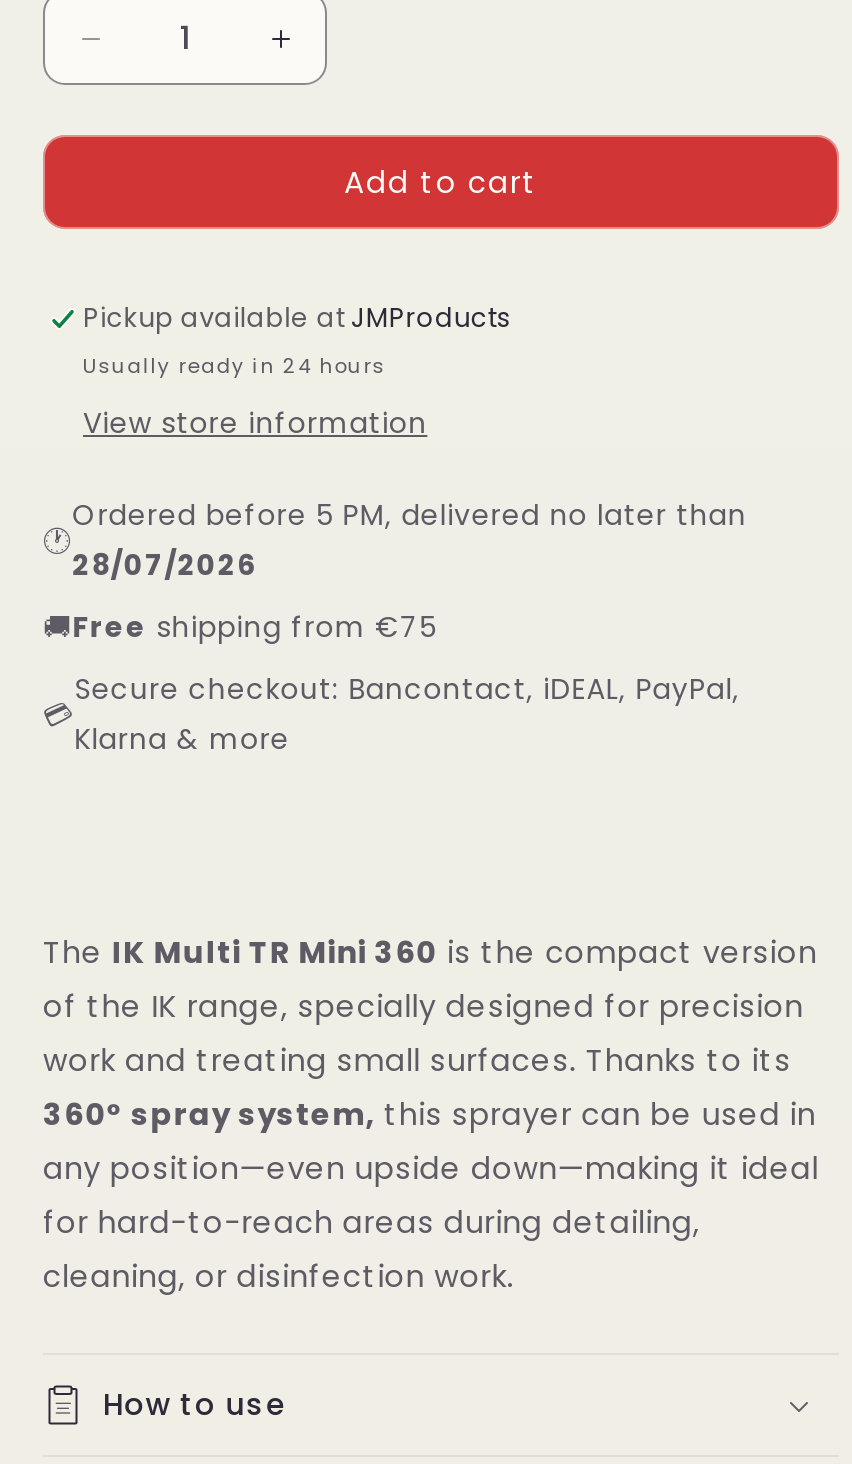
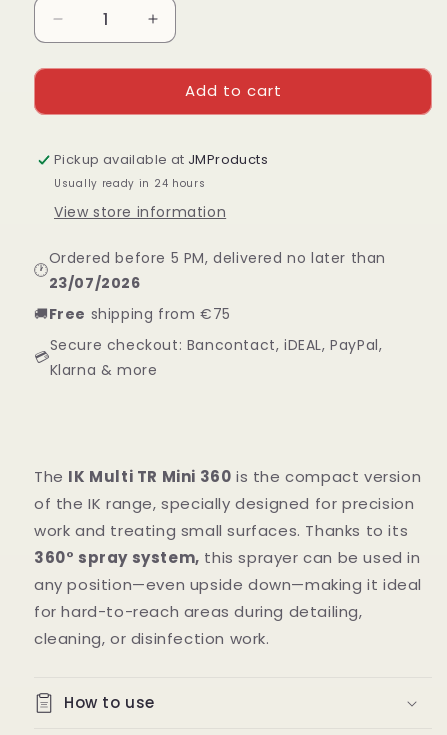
- 28/07/2026
+ 23/07/2026
